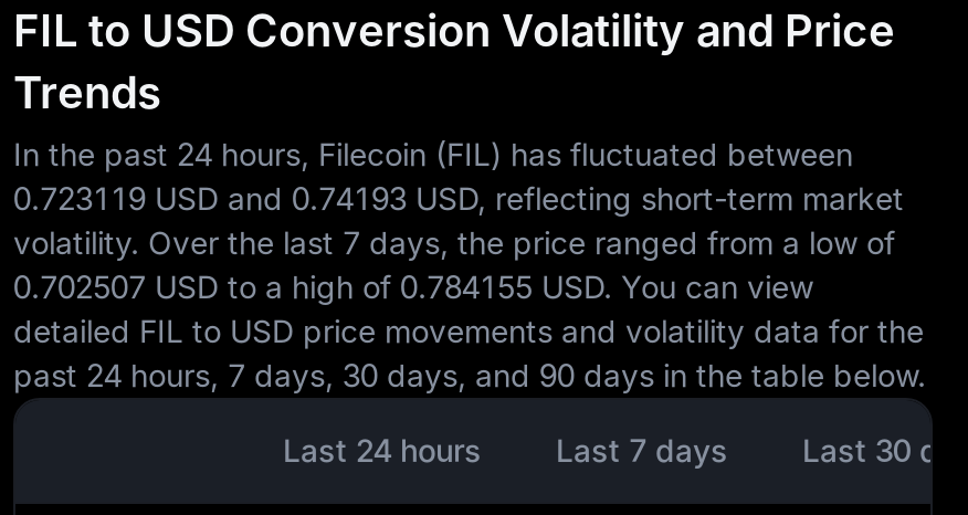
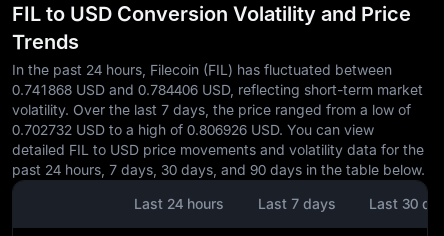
- 0.723119 USD and 0.74193 USD, reflecting short-term market
+ 0.741868 USD and 0.784406 USD, reflecting short-term market

- 0.702507 USD to a high of 0.784155 USD. You can view
+ 0.702732 USD to a high of 0.806926 USD. You can view
